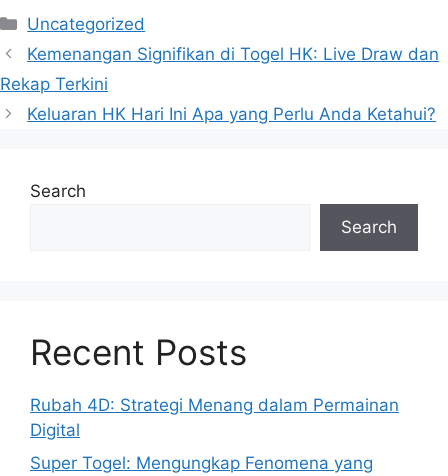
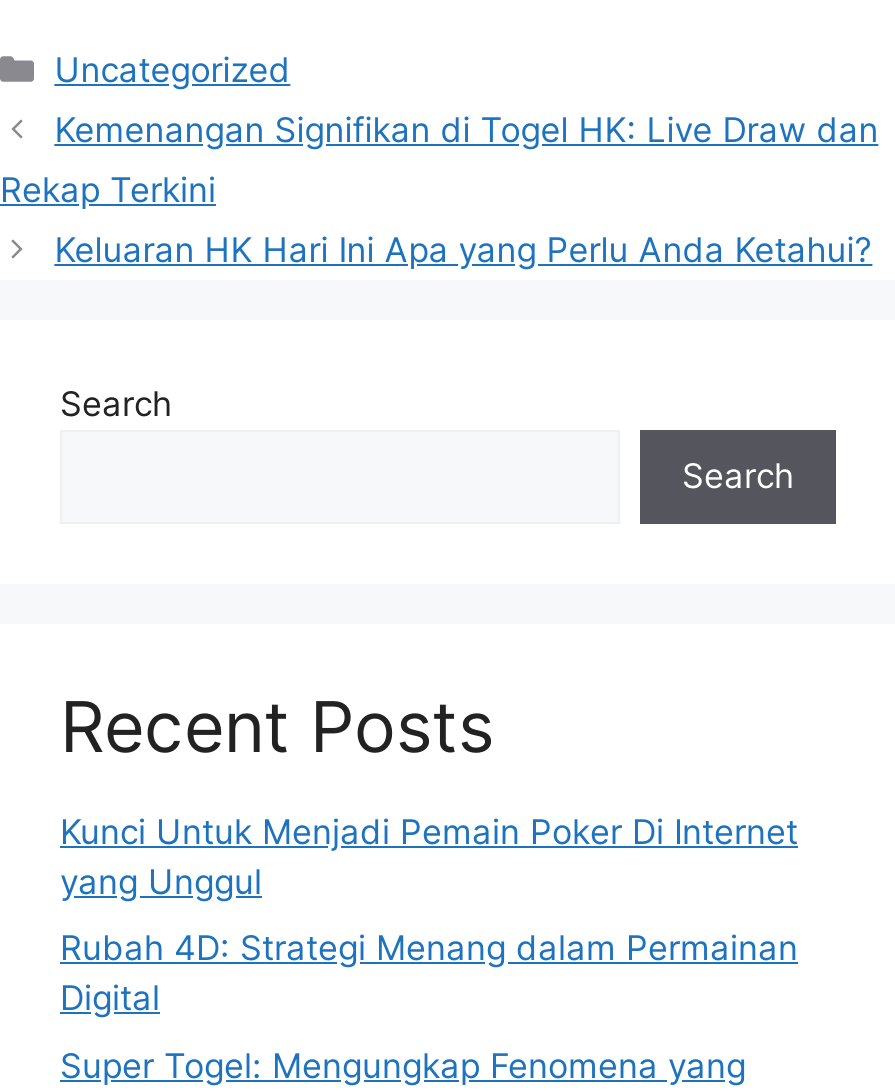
+ Kunci Untuk Menjadi Pemain Poker Di Internet
+ yang Unggul
